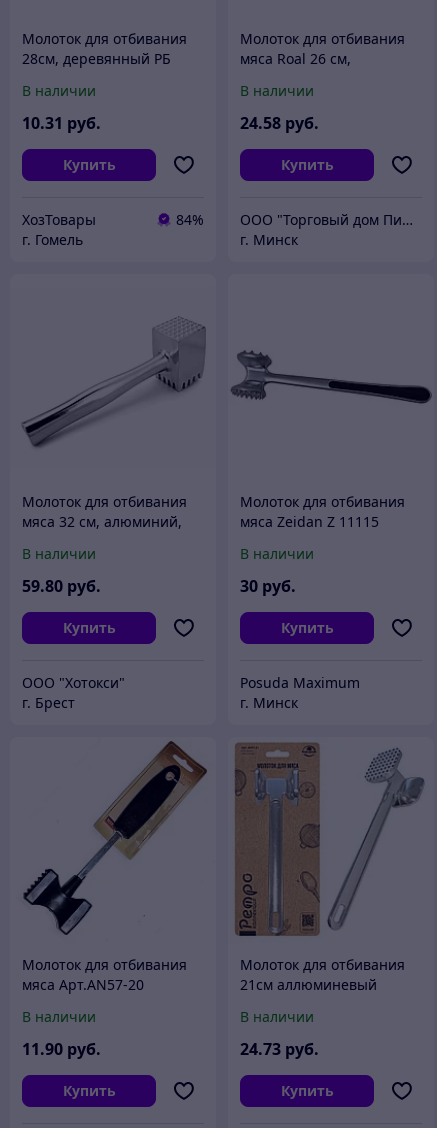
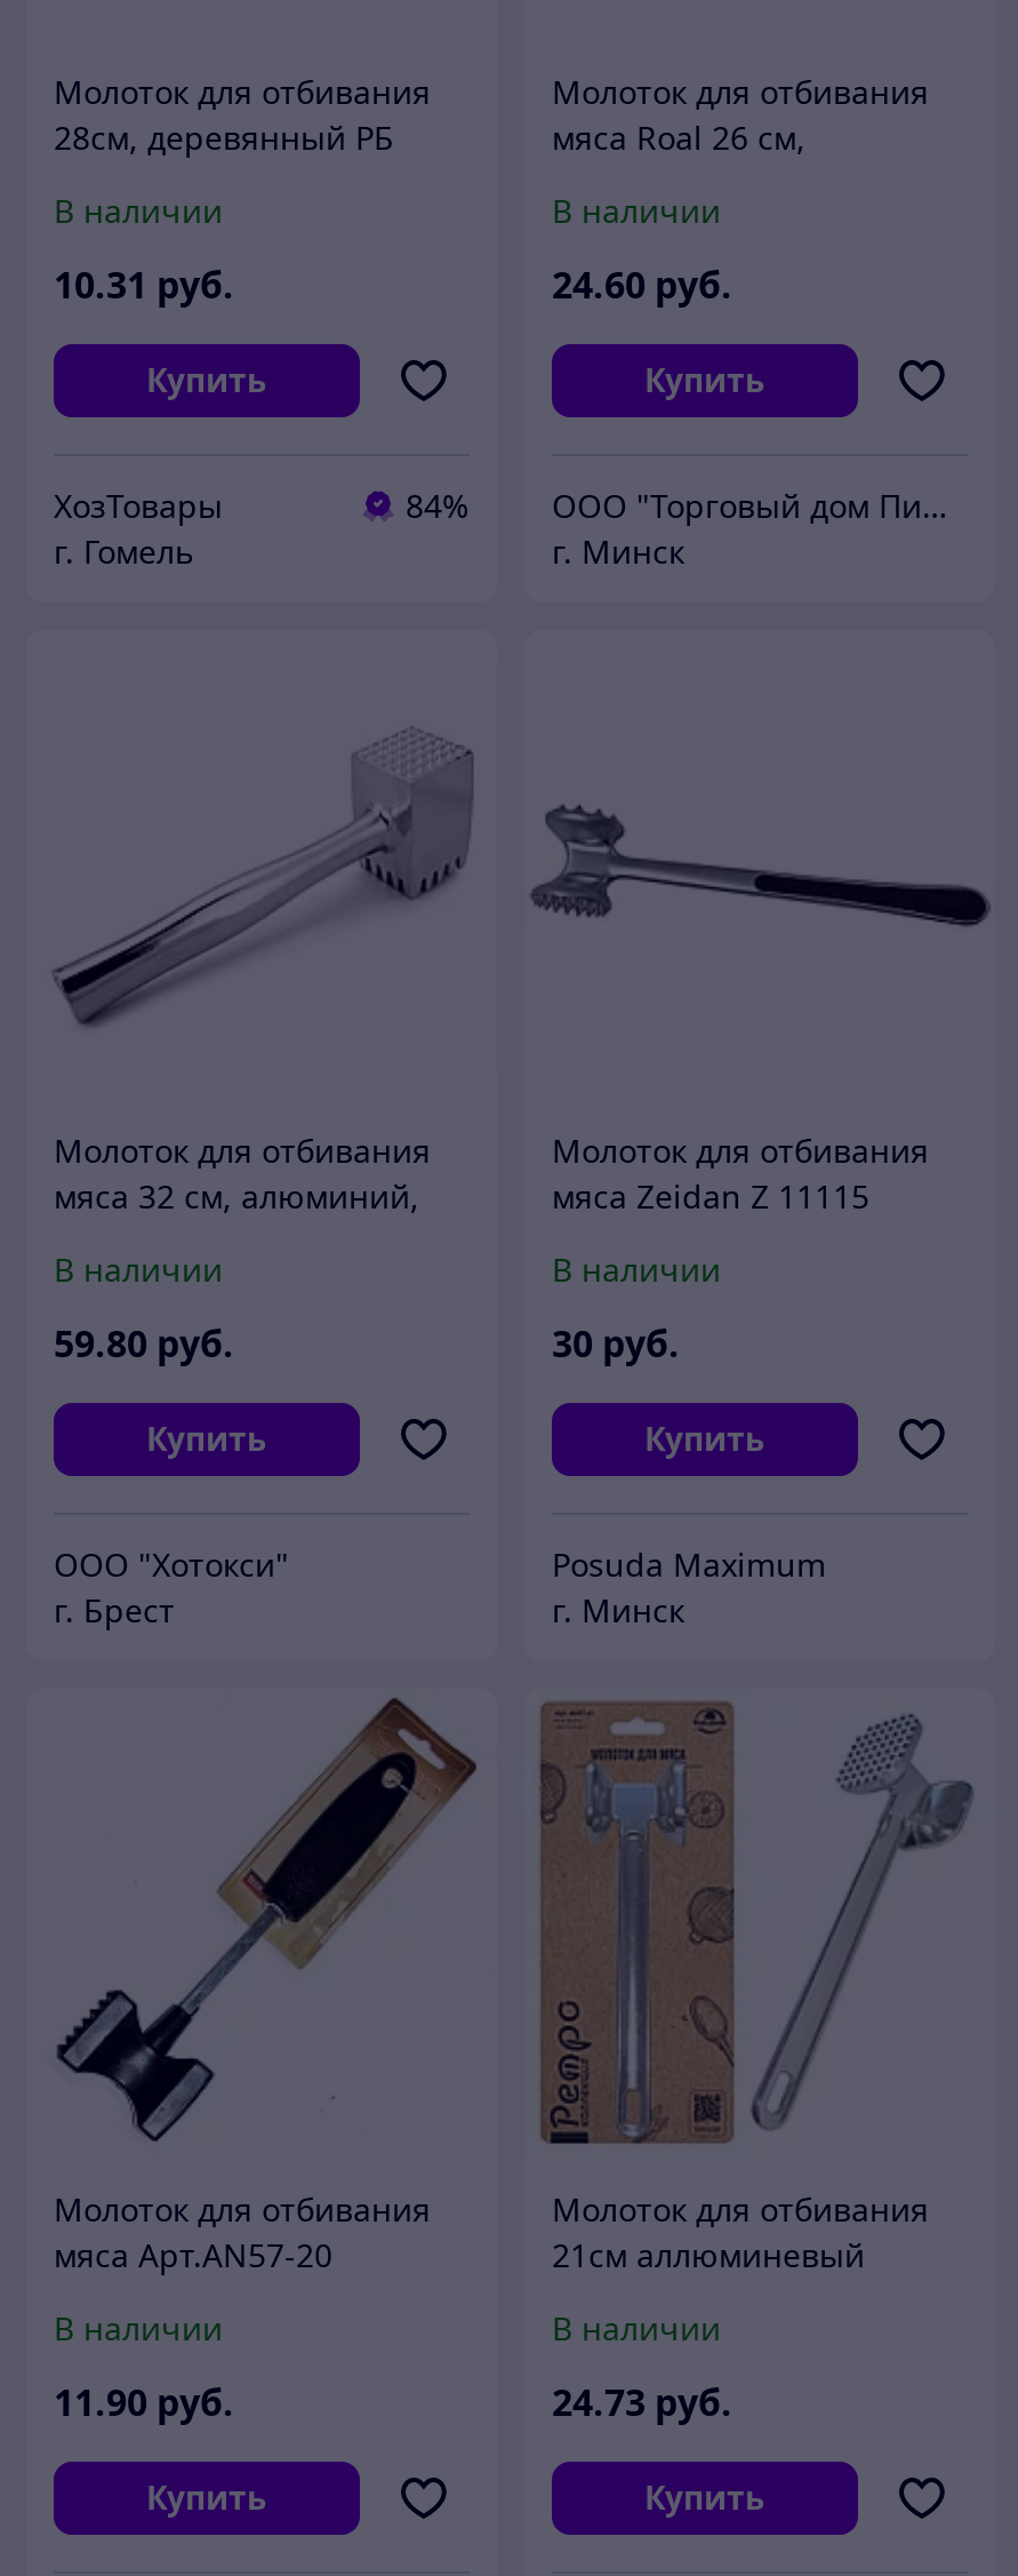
- 24.58 руб.
+ 24.60 руб.
